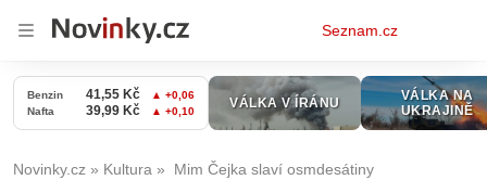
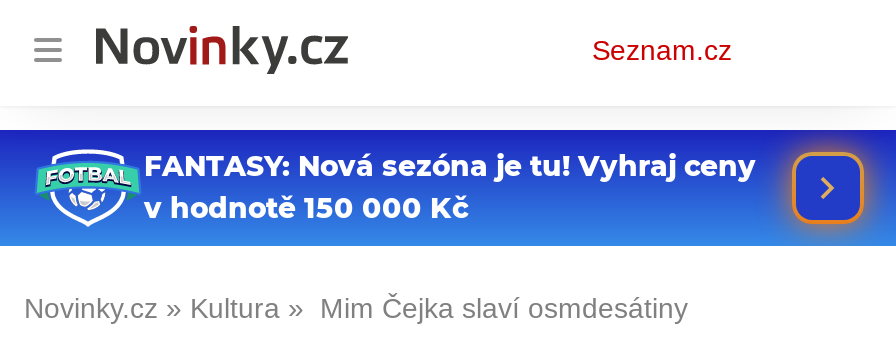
- [image]
+ [image]
